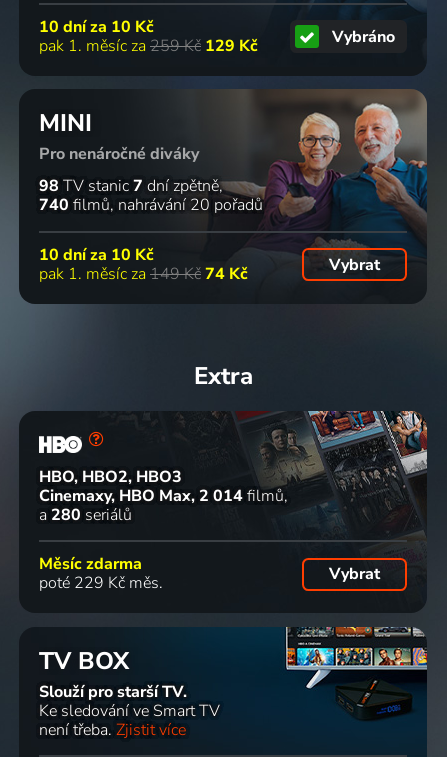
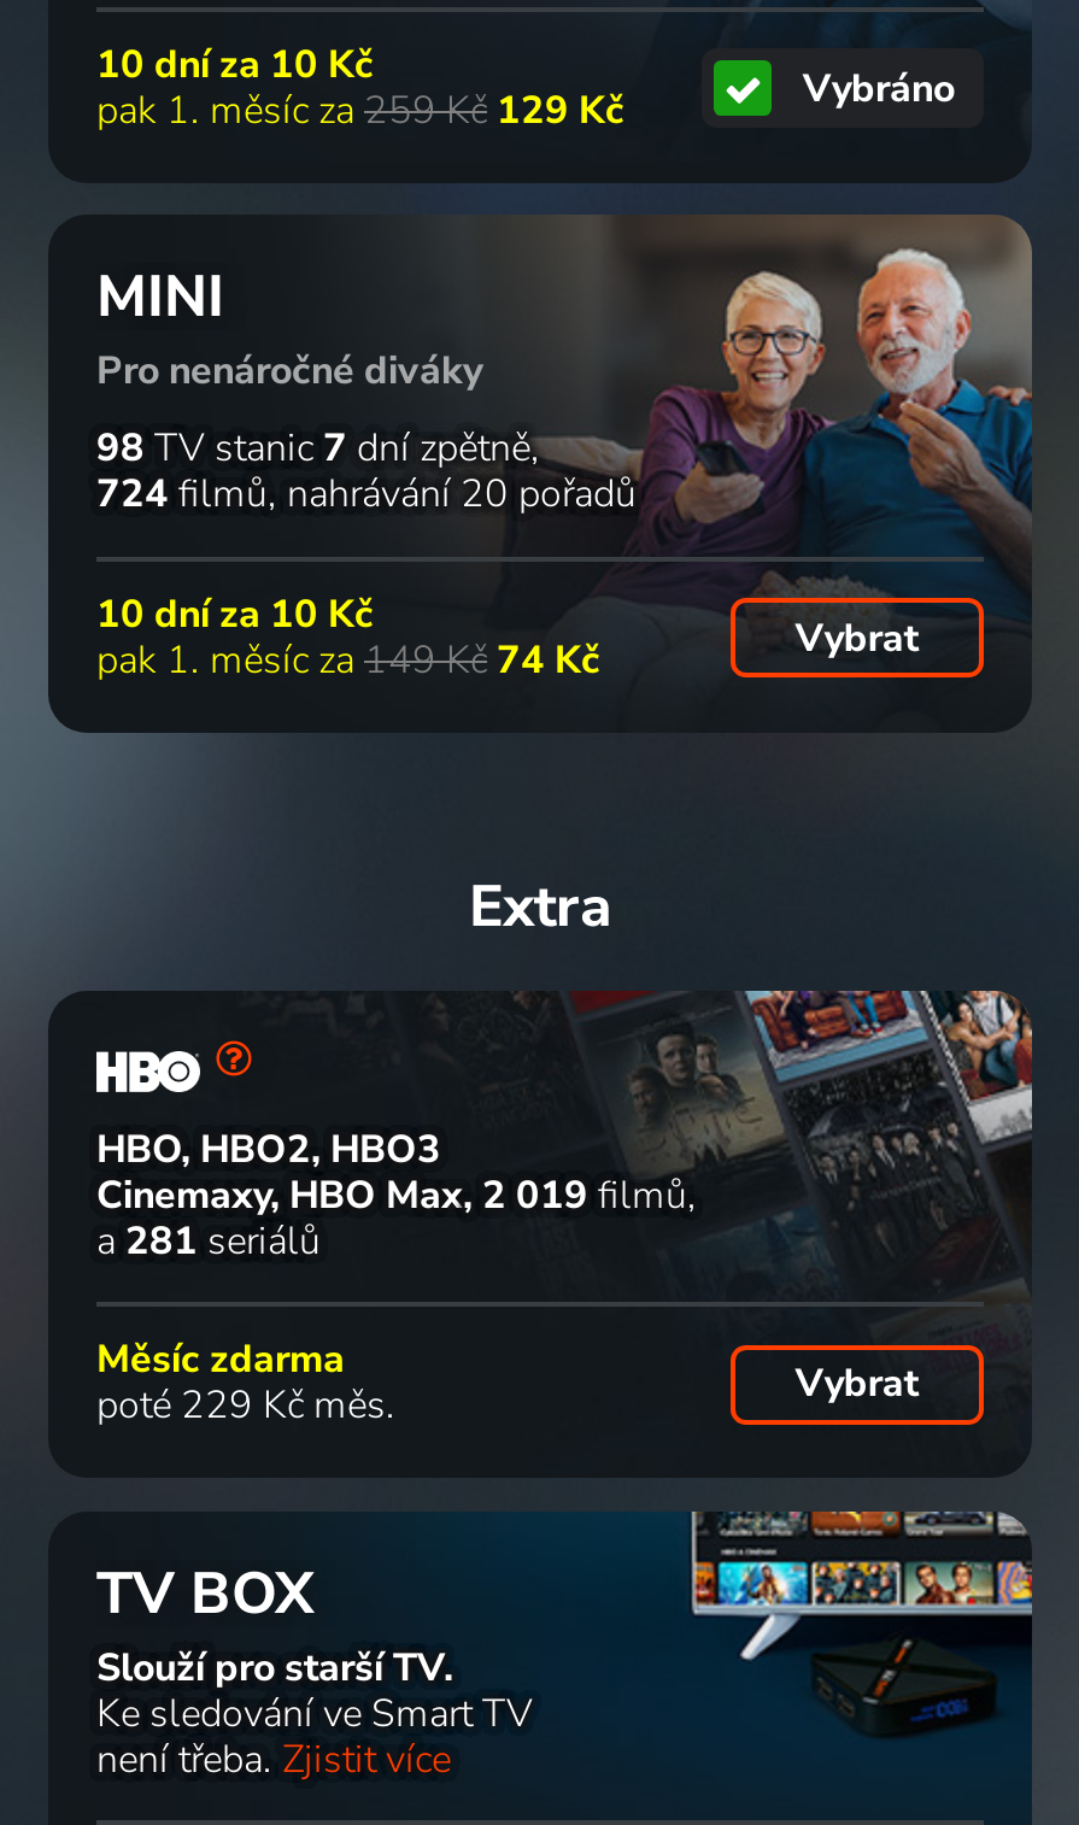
- 740 filmů nahrávání 20 pořadů
+ 724 filmů nahrávání 20 pořadů

- Cinemaxy, HBO Max 2 014 filmů
+ Cinemaxy, HBO Max 2 019 filmů

- a 280 seriálů
+ a 281 seriálů
